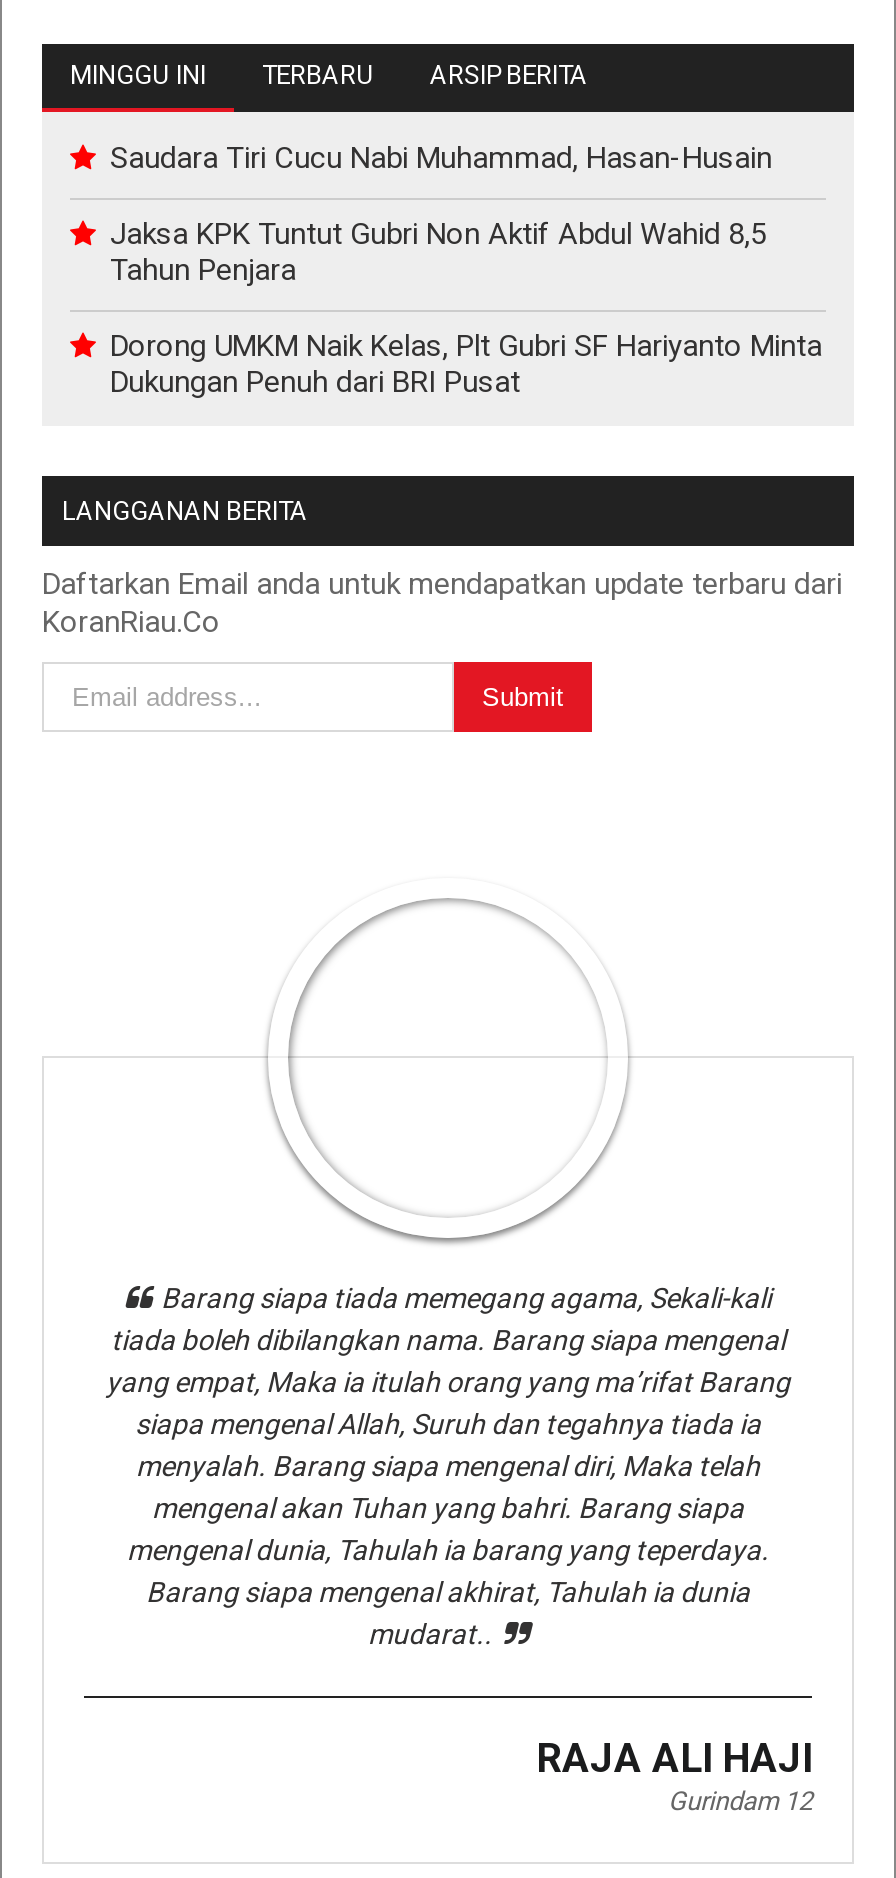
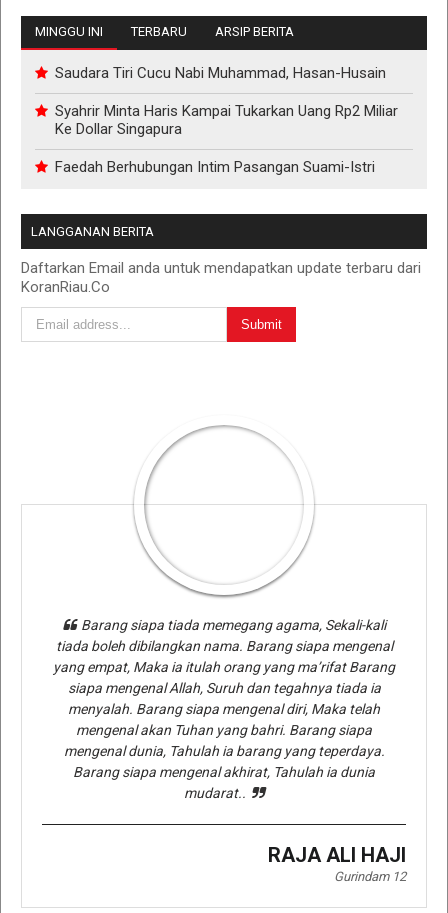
- Jaksa KPK Tuntut Gubri Non Aktif Abdul Wahid 8,5
- Tahun Penjara
+ Syahrir Minta Haris Kampai Tukarkan Uang Rp2 Miliar
+ Ke Dollar Singapura

- Dorong UMKM Naik Kelas, Plt Gubri SF Hariyanto Minta
- Dukungan Penuh dari BRI Pusat
+ Faedah Berhubungan Intim Pasangan Suami-Istri
